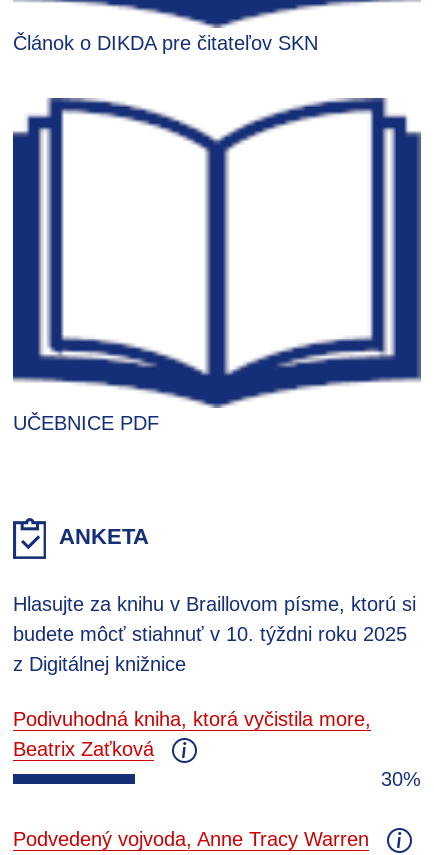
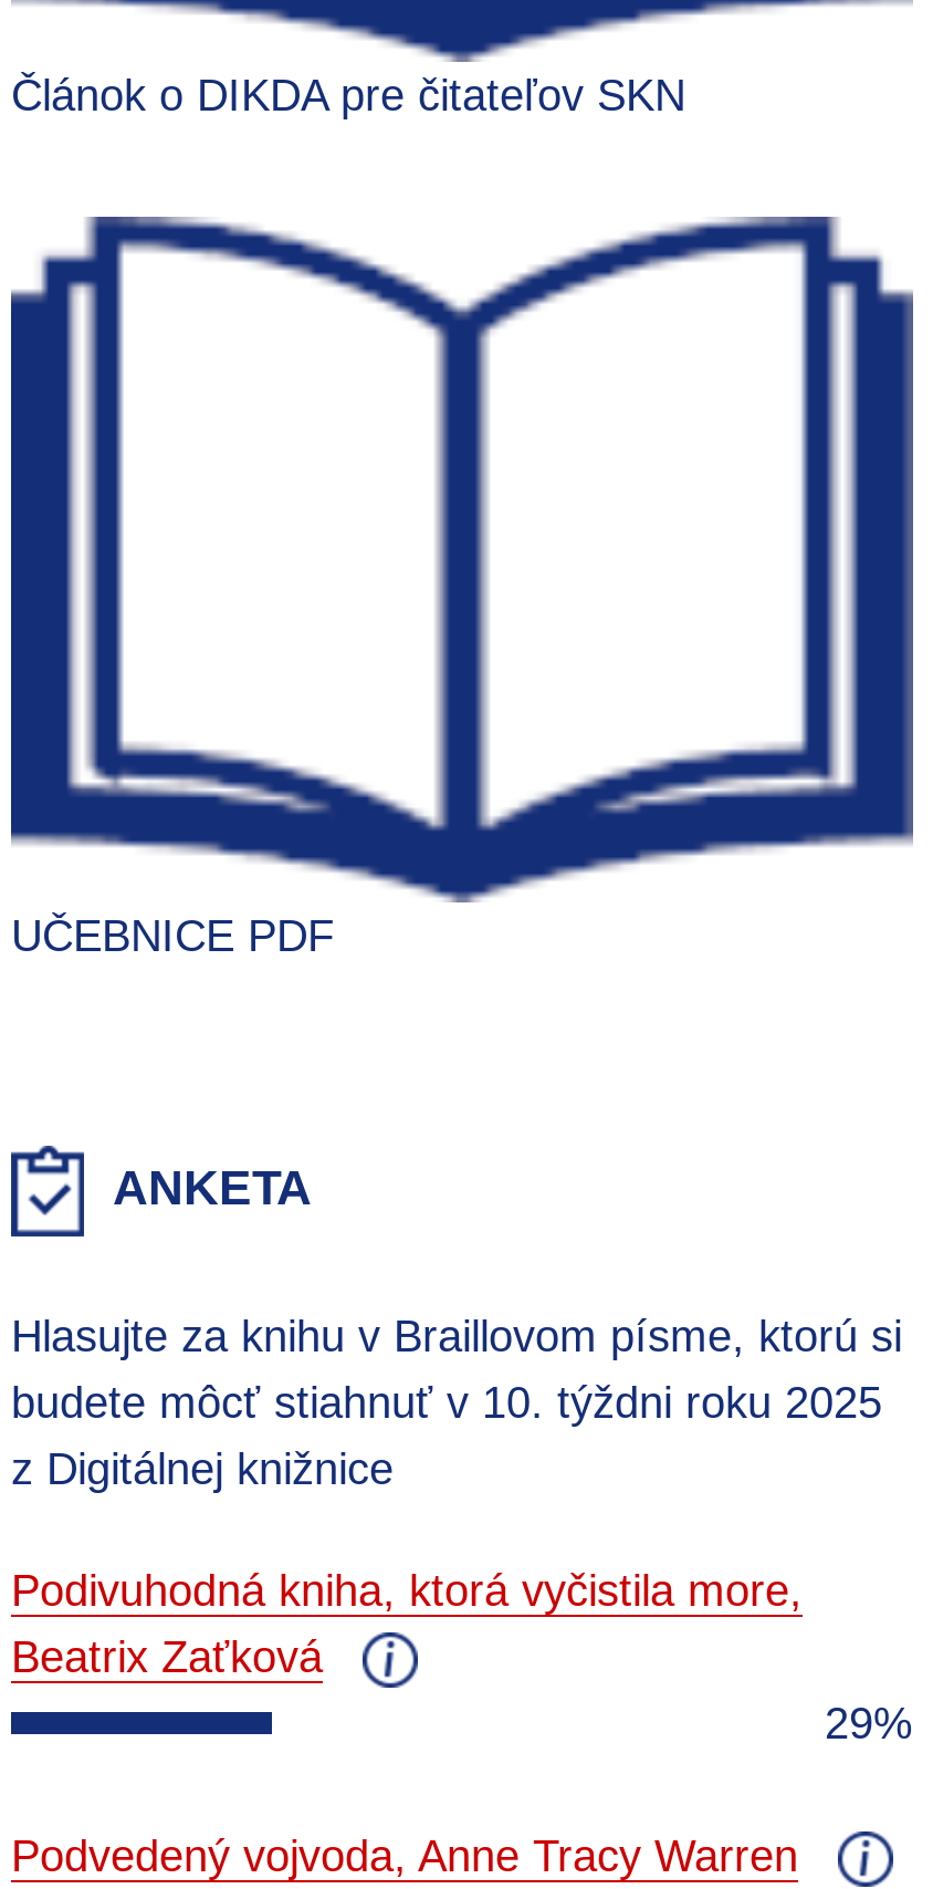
- 30%
+ 29%
